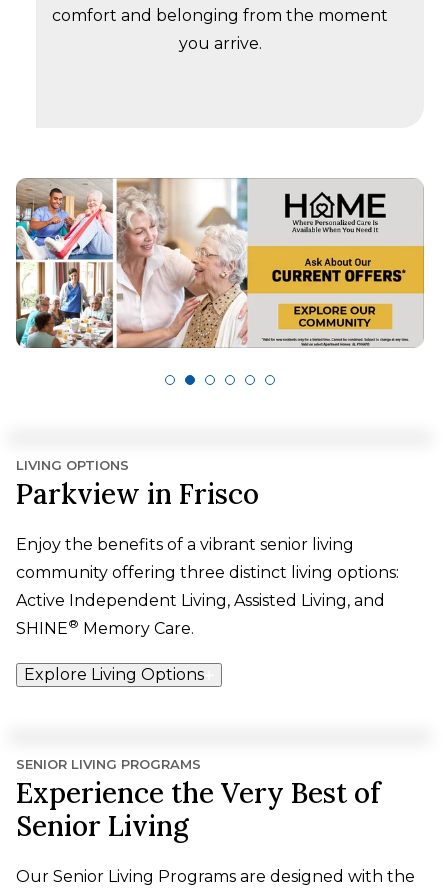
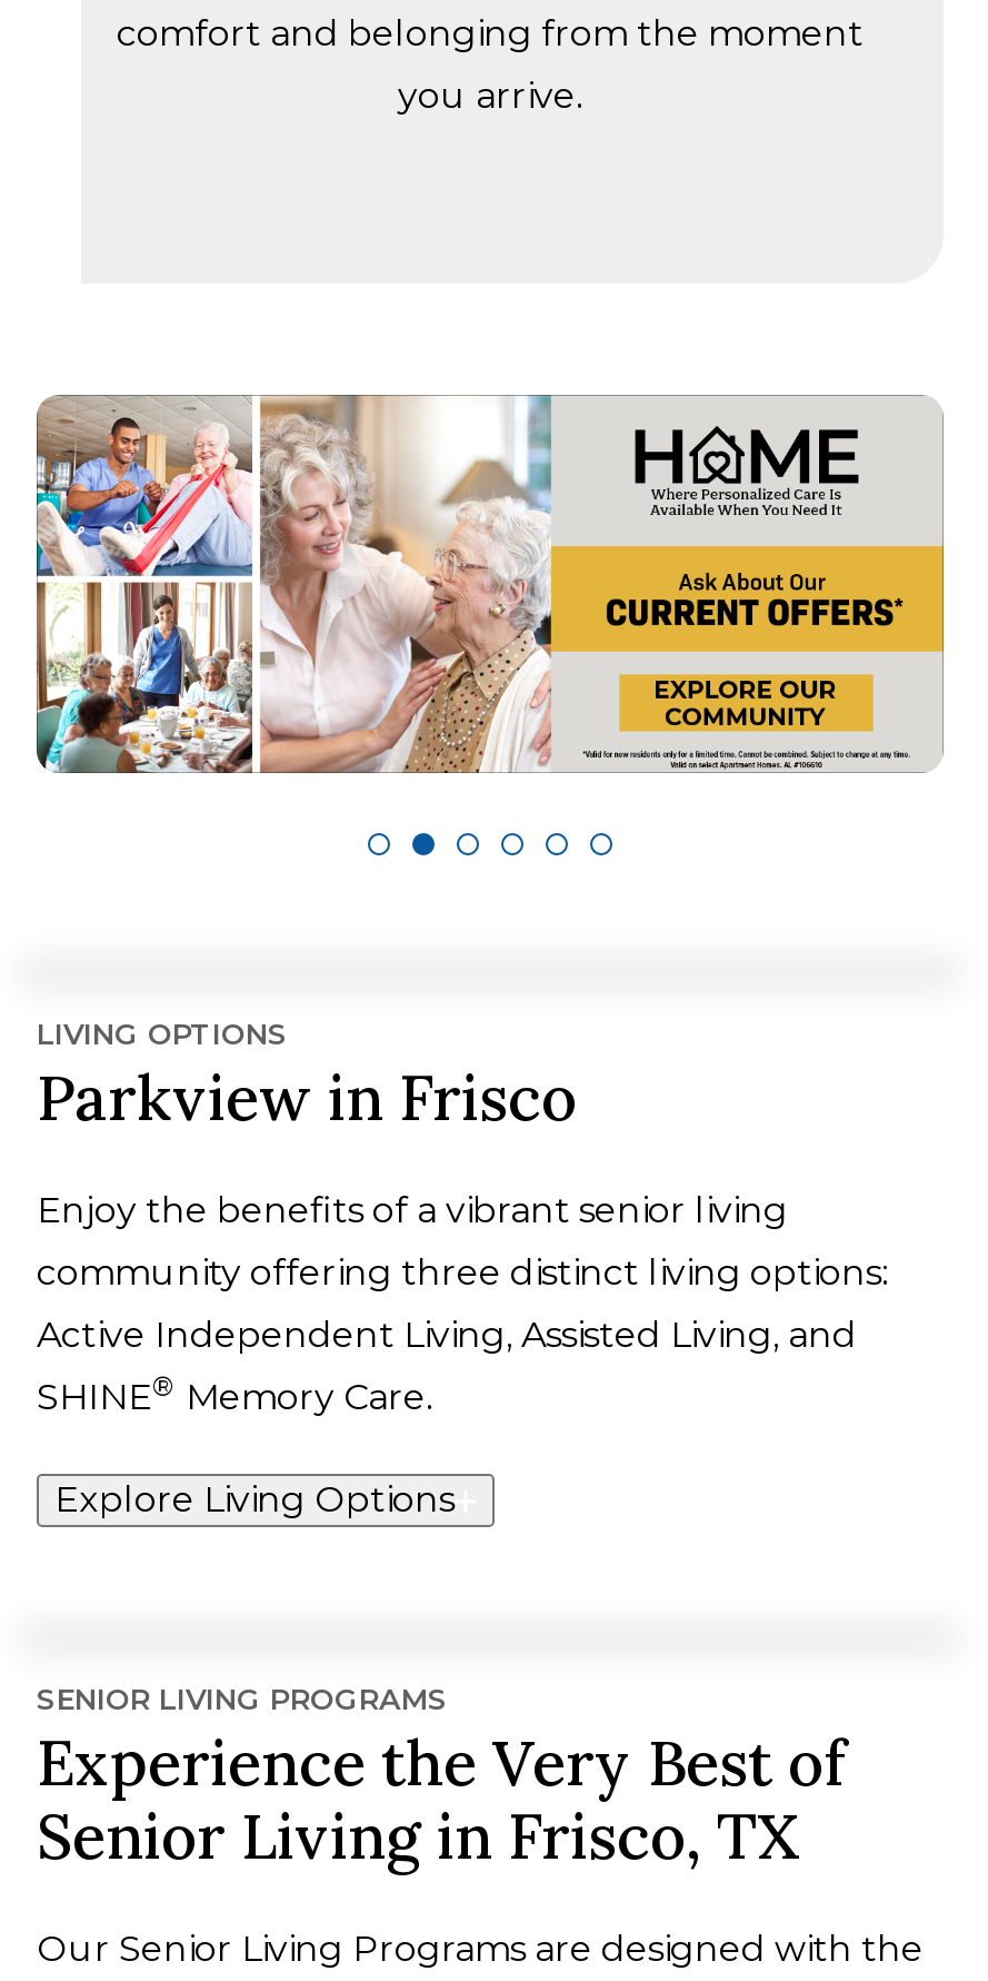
- Senior Living
+ Senior Living in Frisco, TX
